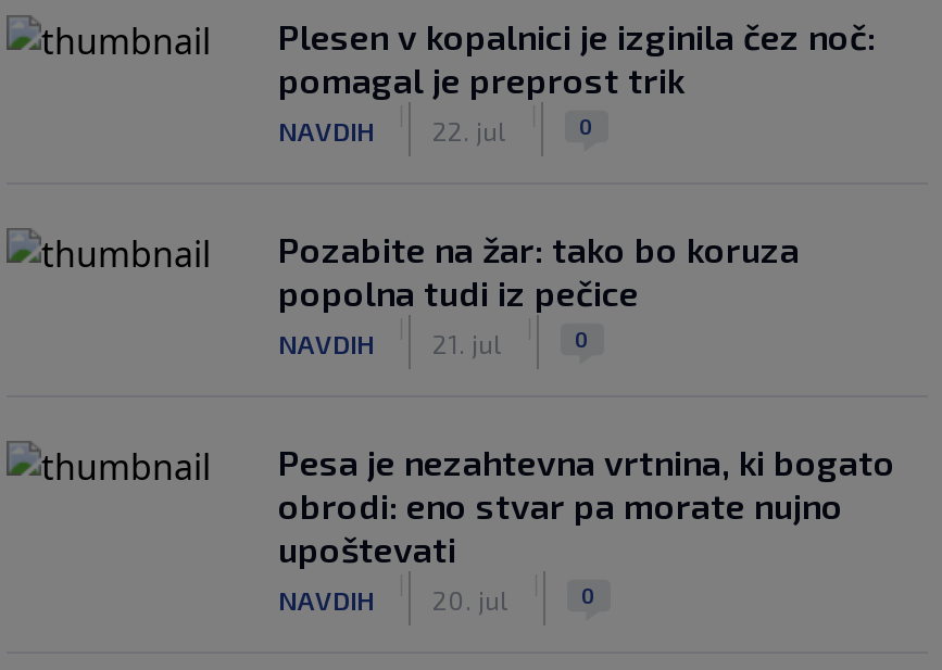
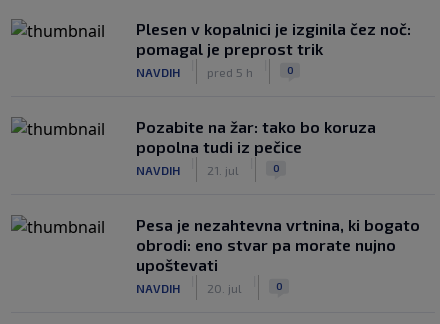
- NAVDIH 22. jul
+ NAVDIH pred 5 h
